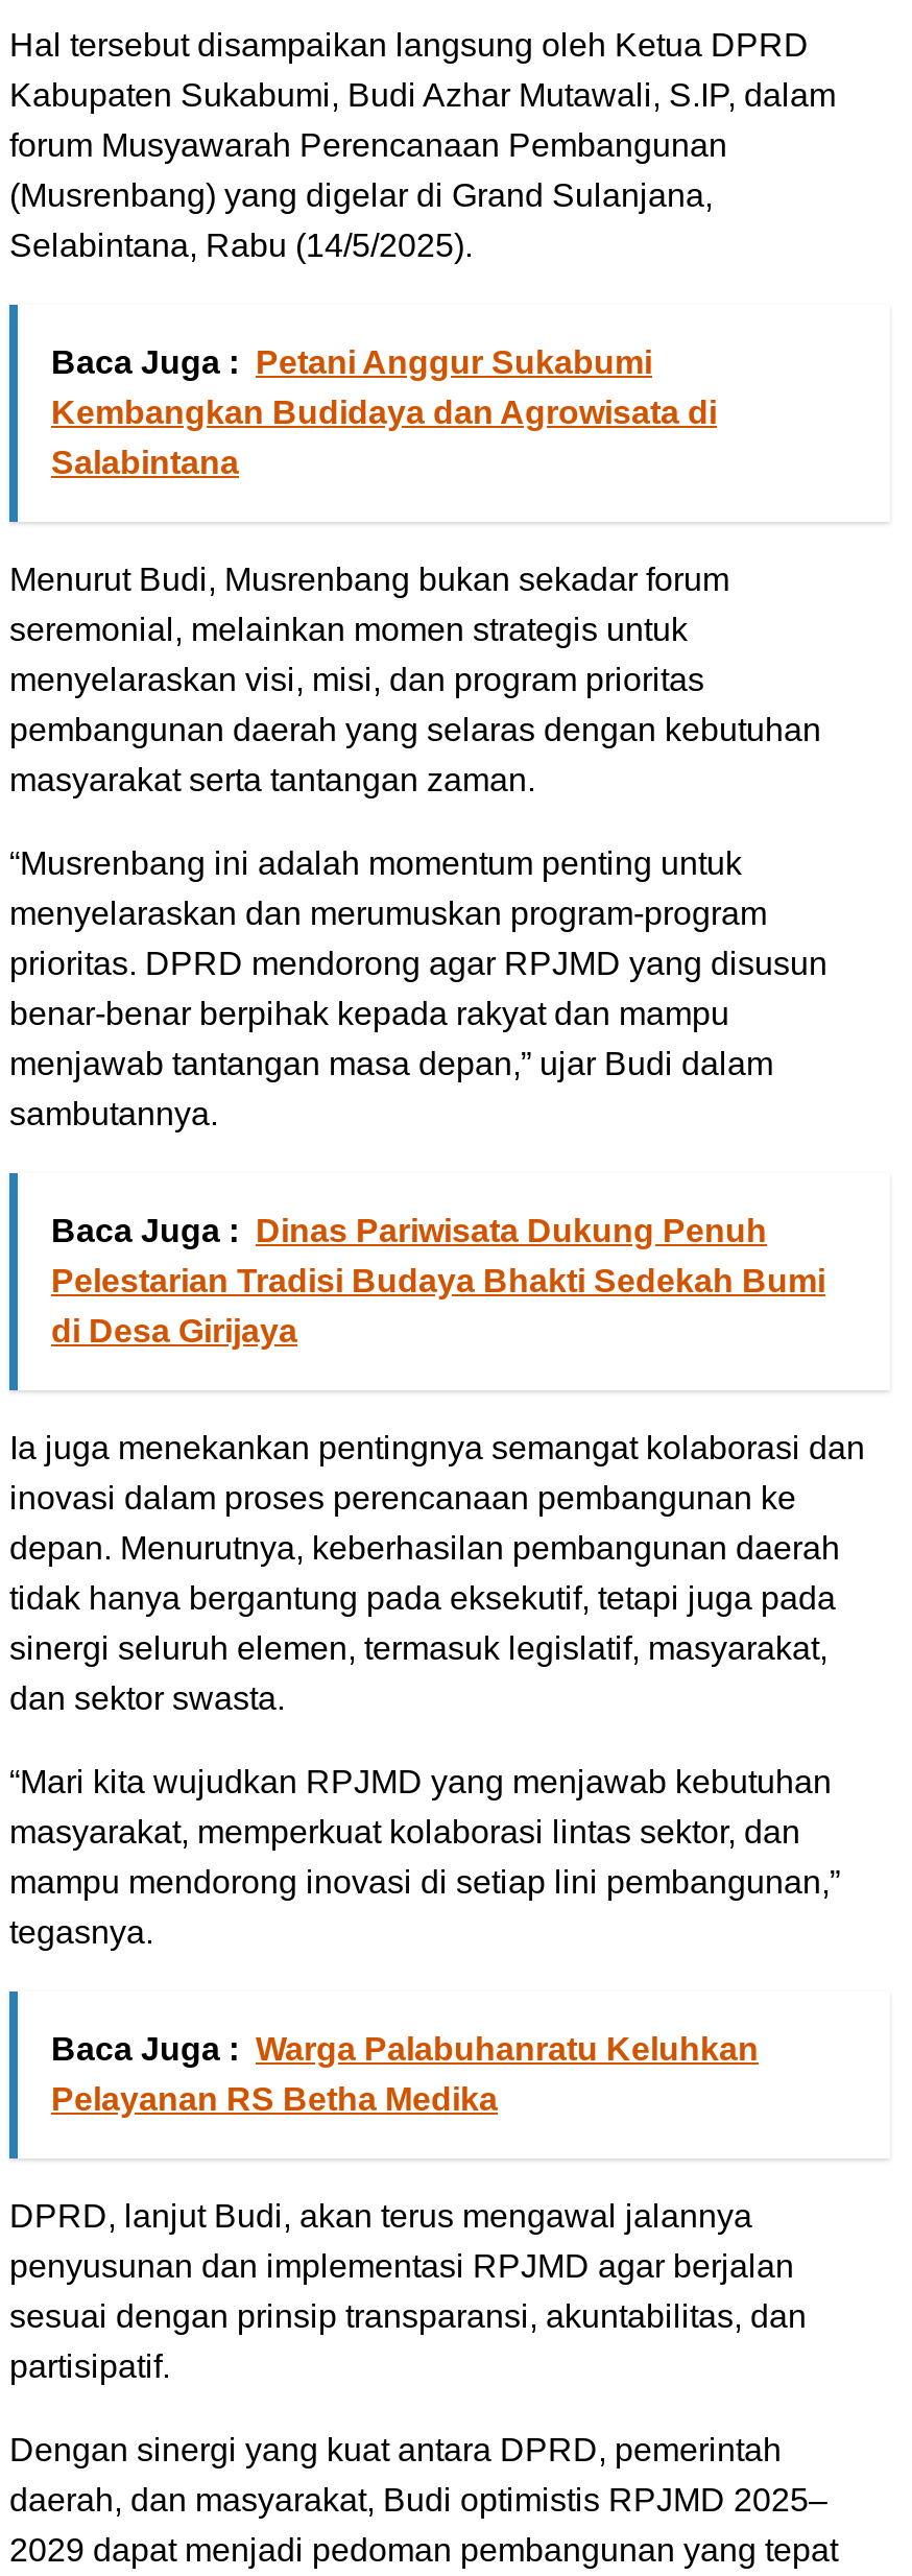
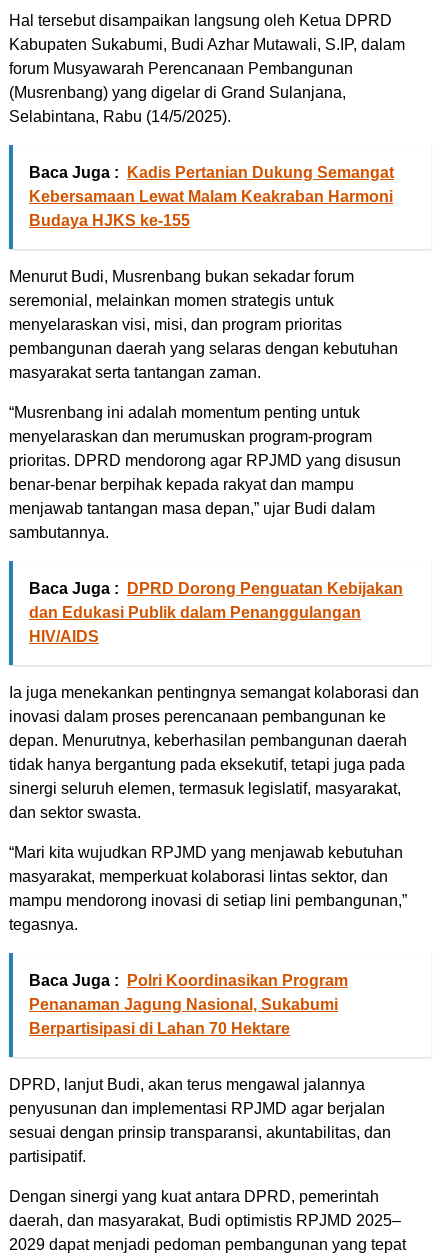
- Baca Juga : Petani Anggur Sukabumi
- Kembangkan Budidaya dan Agrowisata di
- Salabintana
+ Baca Juga : Kadis Pertanian Dukung Semangat
+ Kebersamaan Lewat Malam Keakraban Harmoni
+ Budaya HJKS ke-155

- Baca Juga : Dinas Pariwisata Dukung Penuh
- Pelestarian Tradisi Budaya Bhakti Sedekah Bumi
- di Desa Girijaya
+ Baca Juga : DPRD Dorong Penguatan Kebijakan
+ dan Edukasi Publik dalam Penanggulangan
+ HIV/AIDS

- Baca Juga : Warga Palabuhanratu Keluhkan
- Pelayanan RS Betha Medika
+ Baca Juga : Polri Koordinasikan Program
+ Penanaman Jagung Nasional, Sukabumi
+ Berpartisipasi di Lahan 70 Hektare
